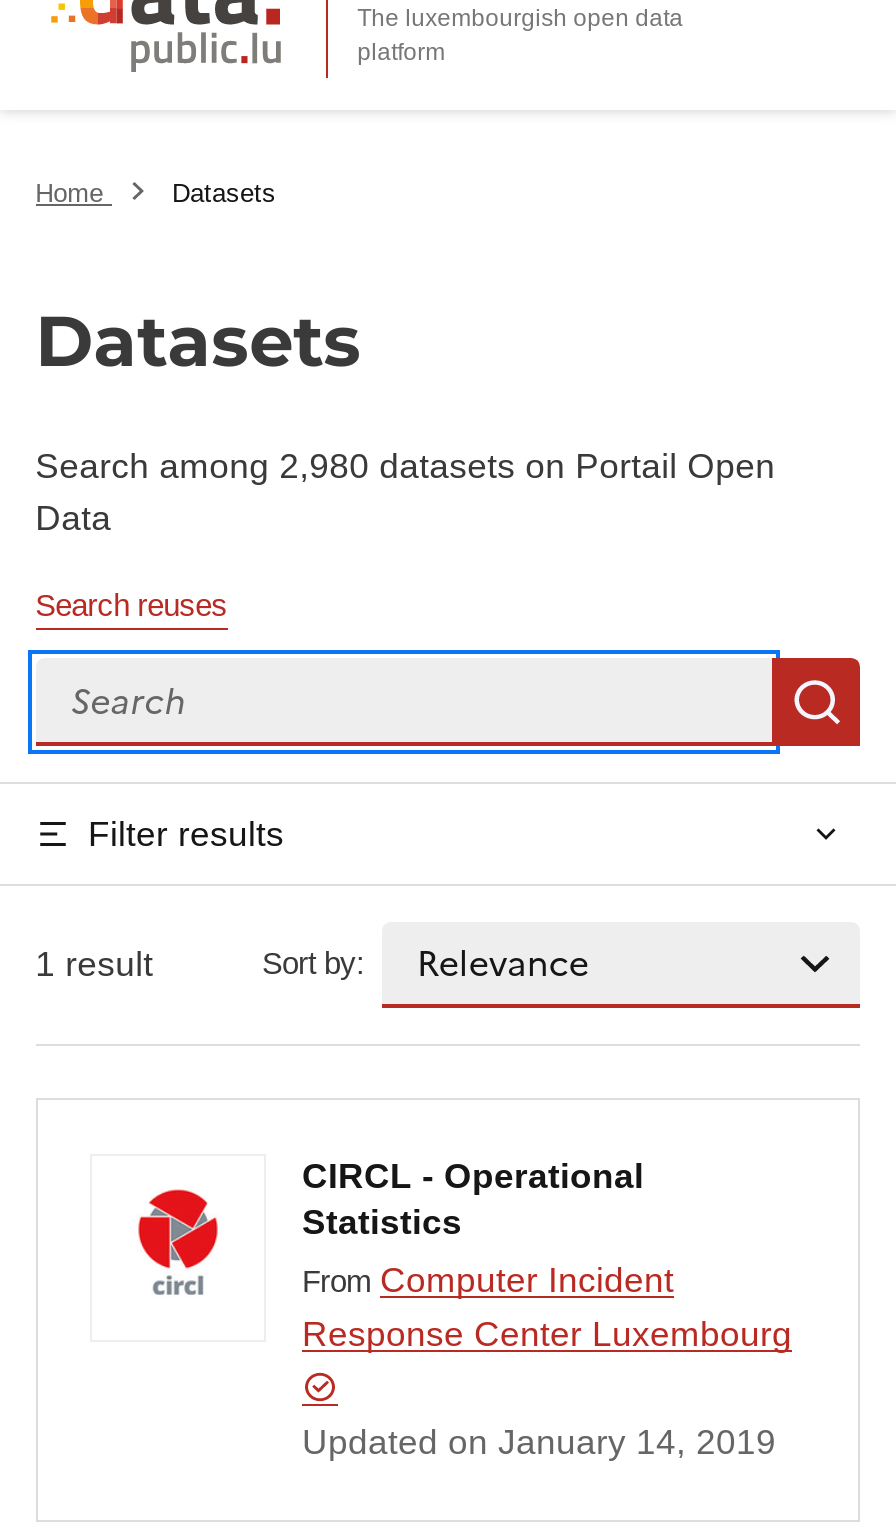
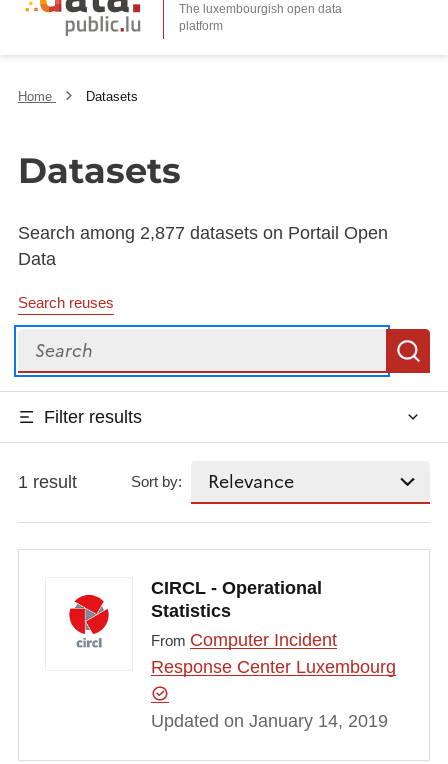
- Search among 2,980 datasets on Portail Open
+ Search among 2,877 datasets on Portail Open
